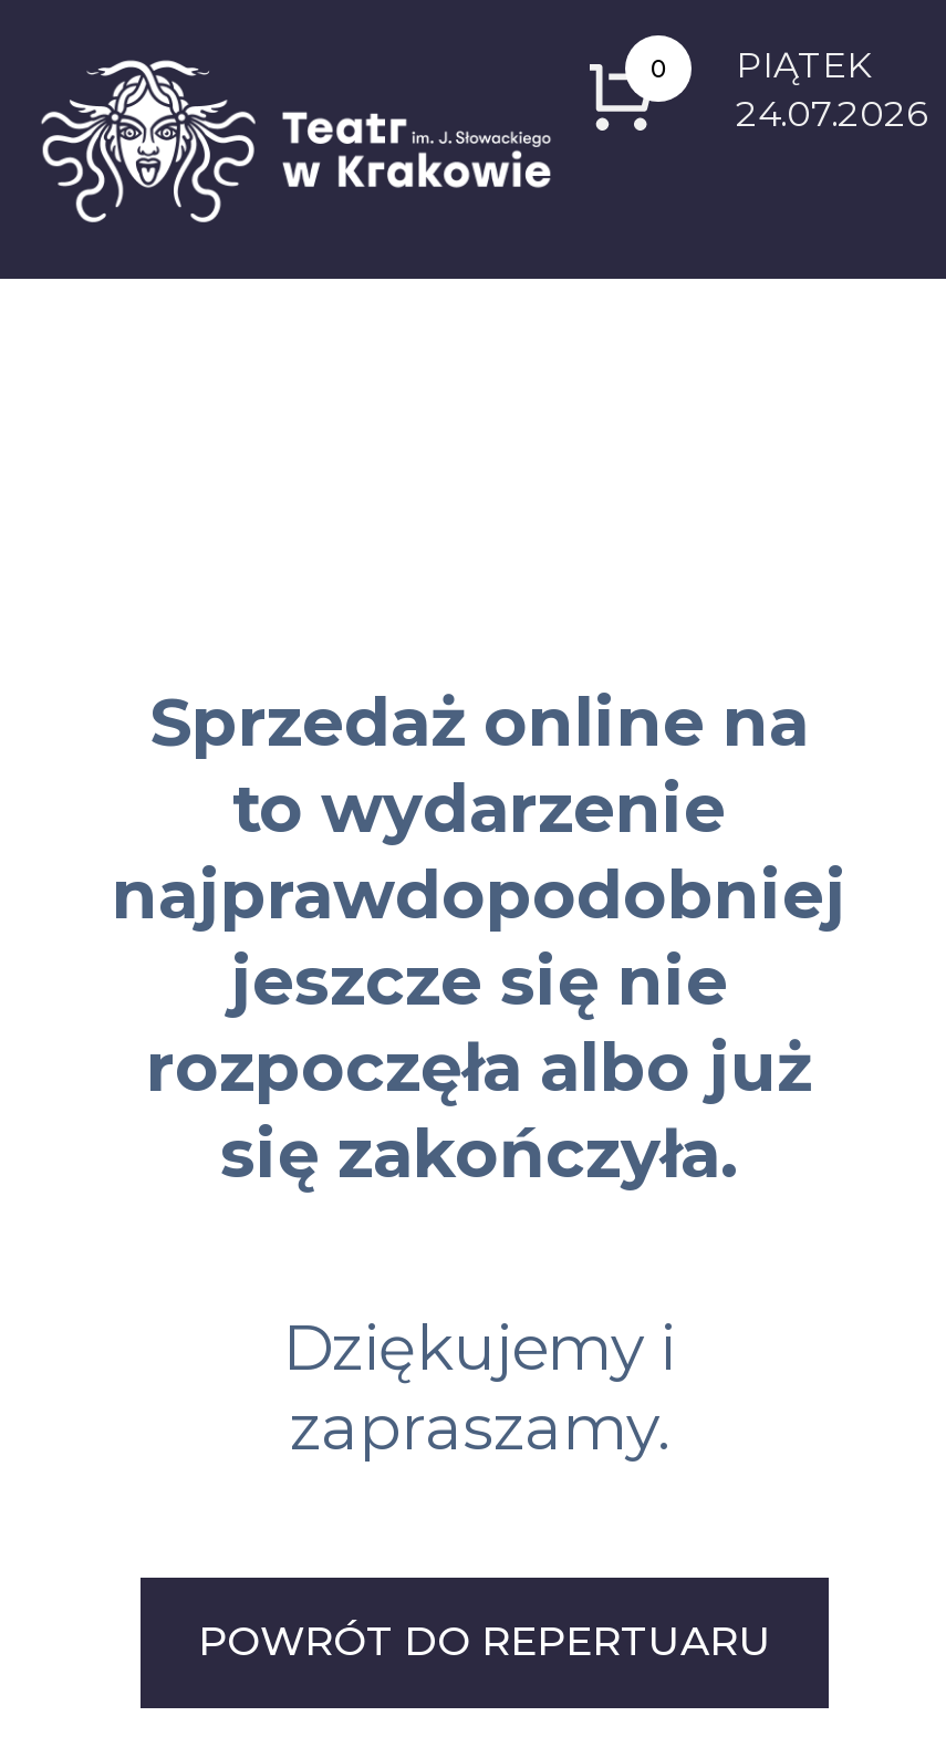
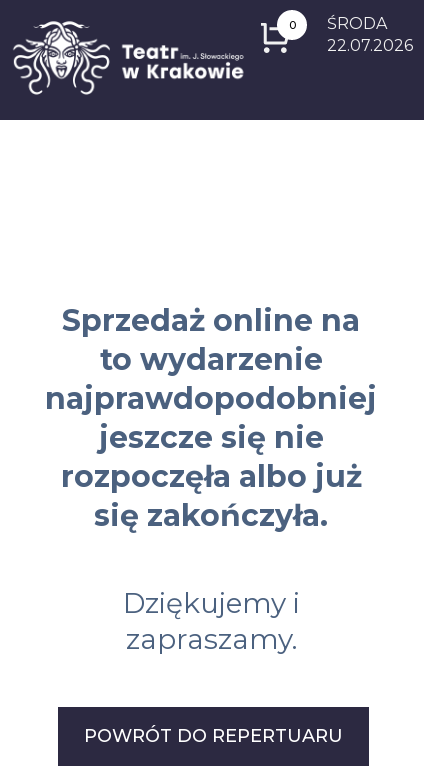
- PIĄTEK
- 24.07.2026
+ ŚRODA
+ 22.07.2026
